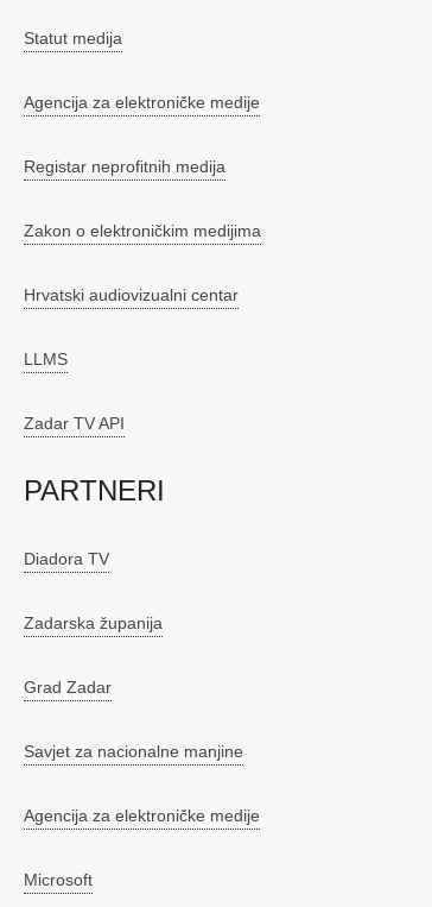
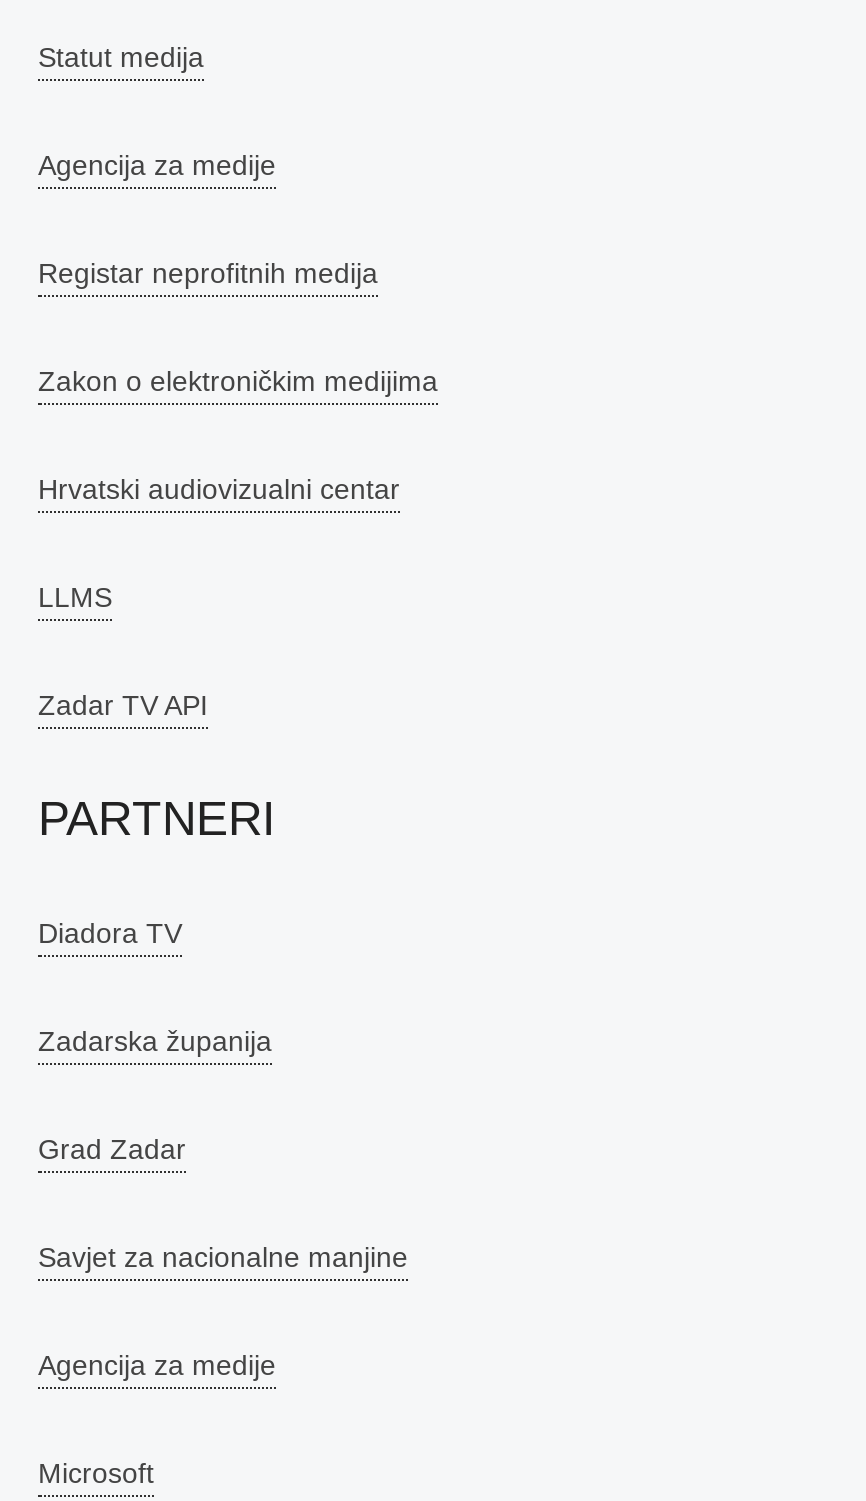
- Agencija za elektroničke medije
+ Agencija za medije

- Agencija za elektroničke medije
+ Agencija za medije
